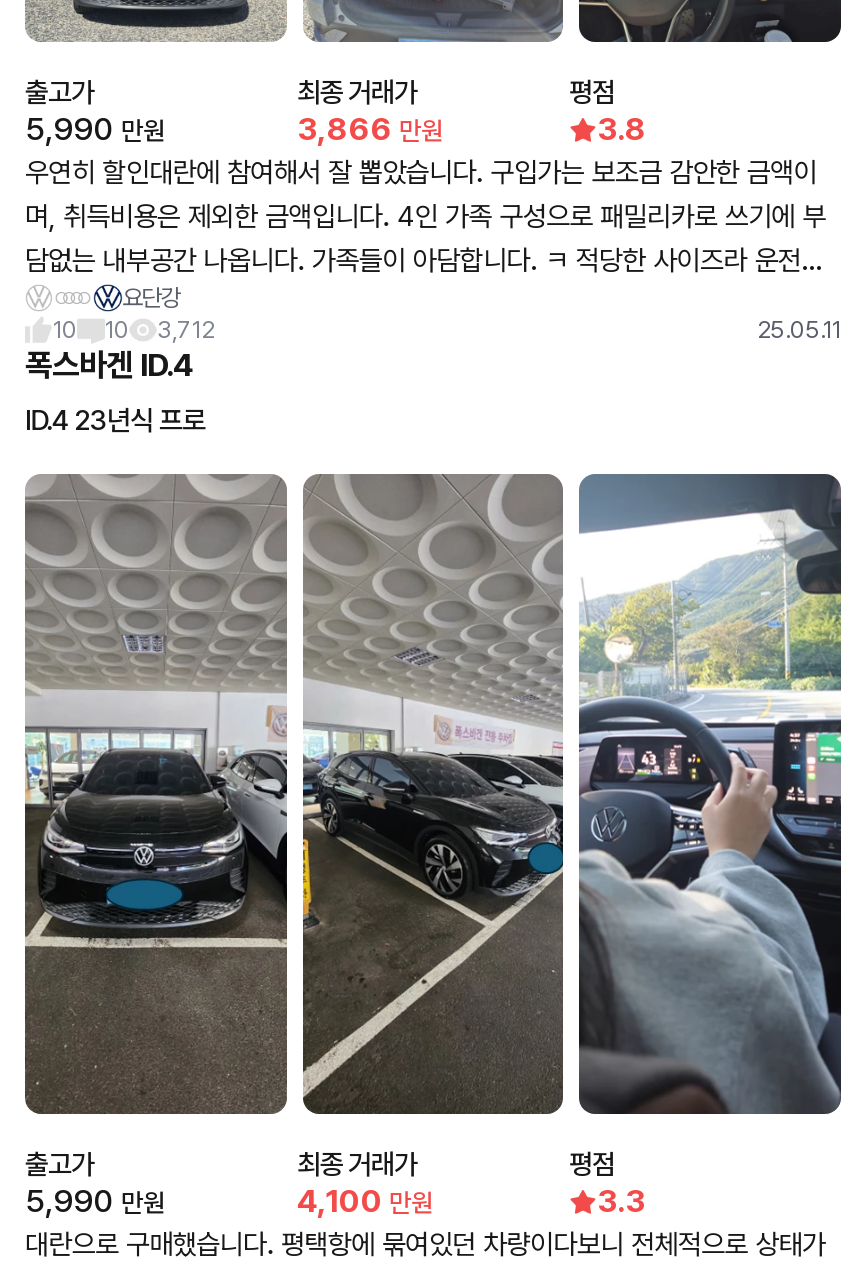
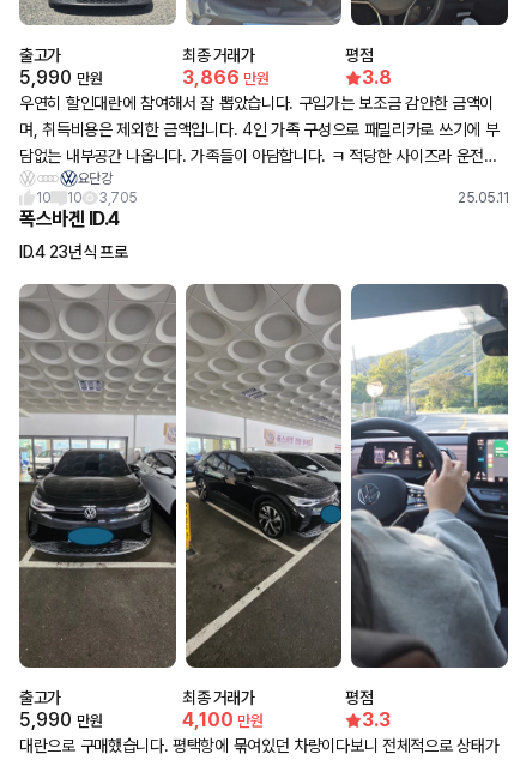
- 10 10 3,712
+ 10 10 3,705
